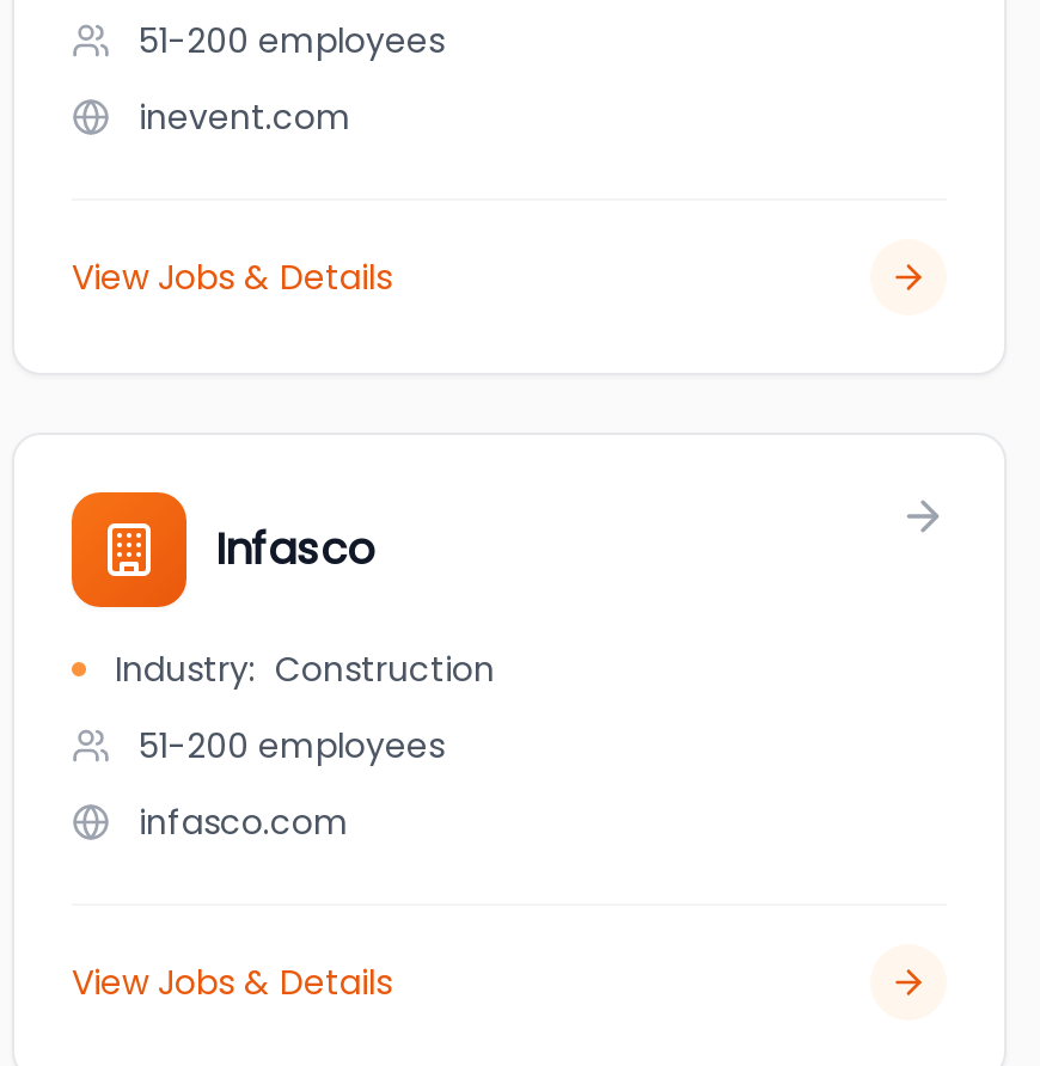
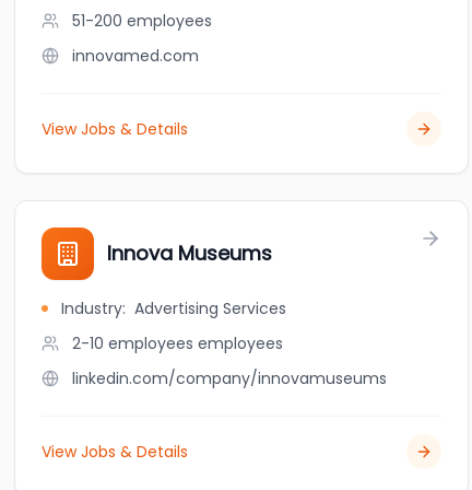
- inevent.com
+ innovamed.com

- Infasco
+ Innova Museums

- Industry: Construction
+ Industry: Advertising Services

- 51-200 employees
+ 2-10 employees employees

- infasco.com
+ linkedin.com/company/innovamuseums
